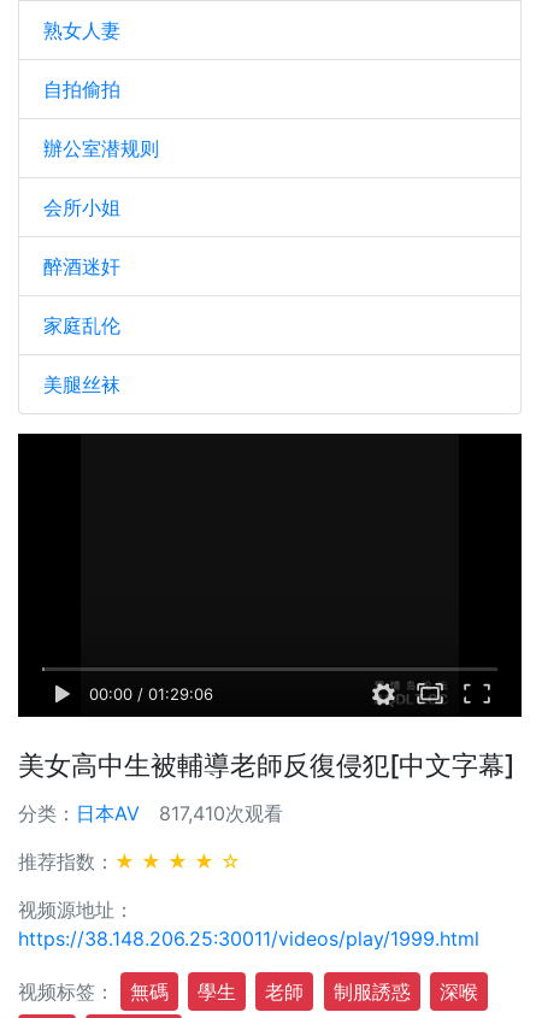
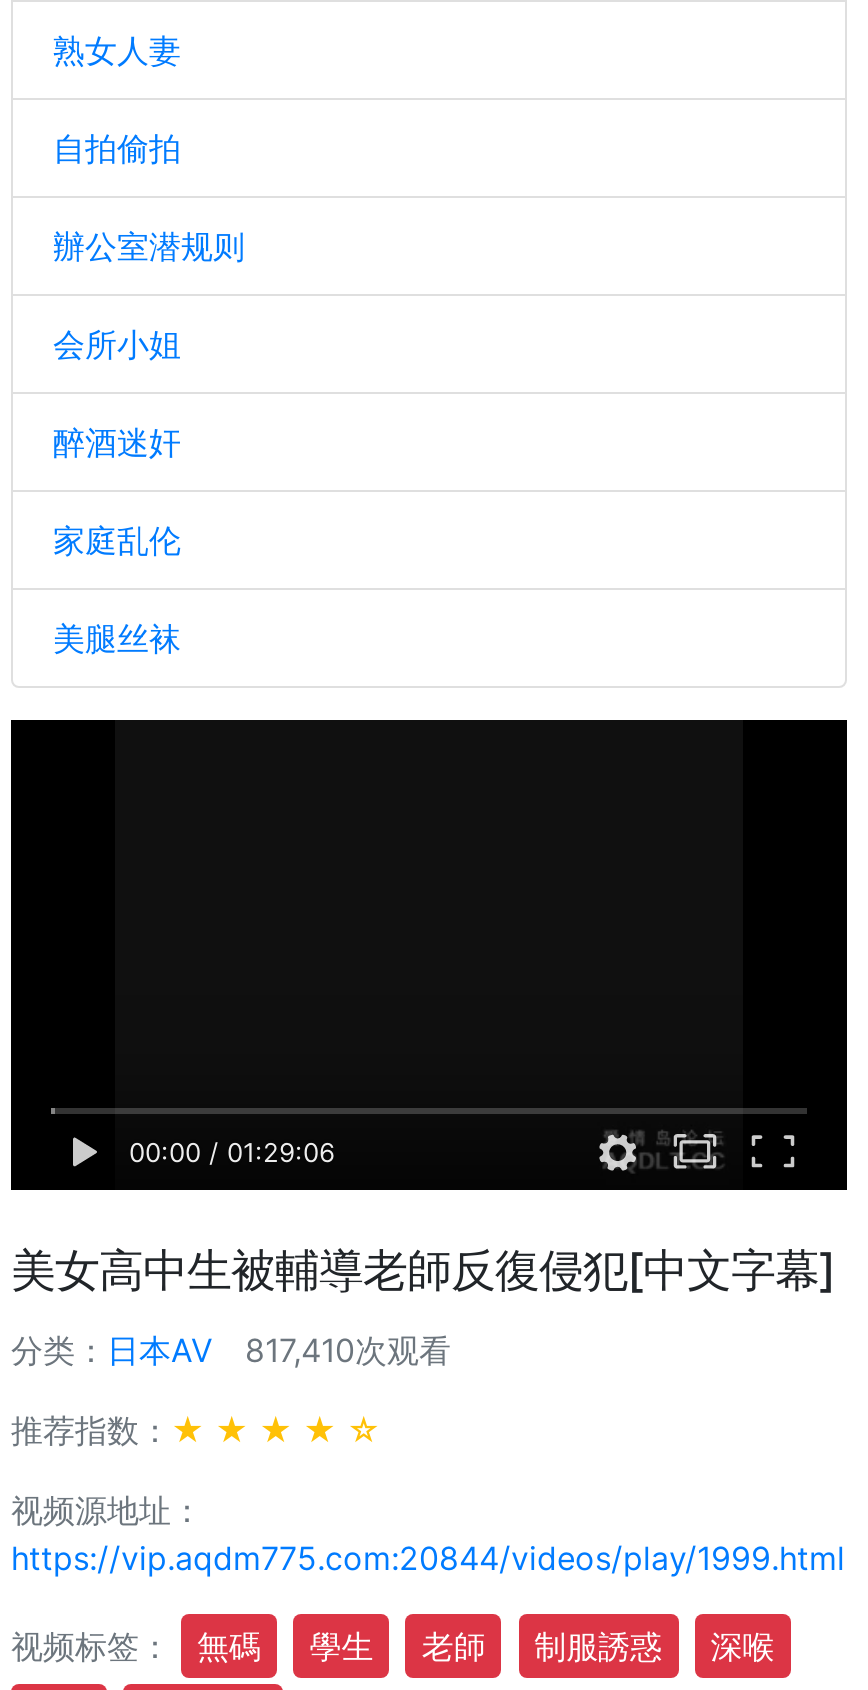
- https://38.148.206.25:30011/videos/play/1999.html
+ https://vip.aqdm775.com:20844/videos/play/1999.html
